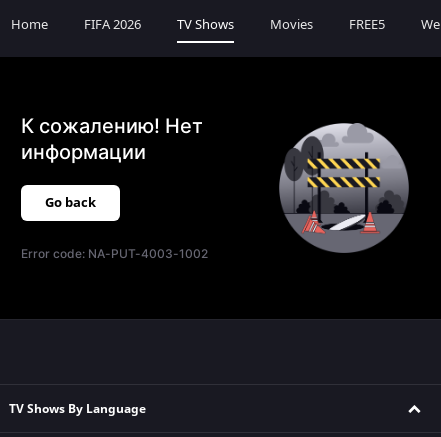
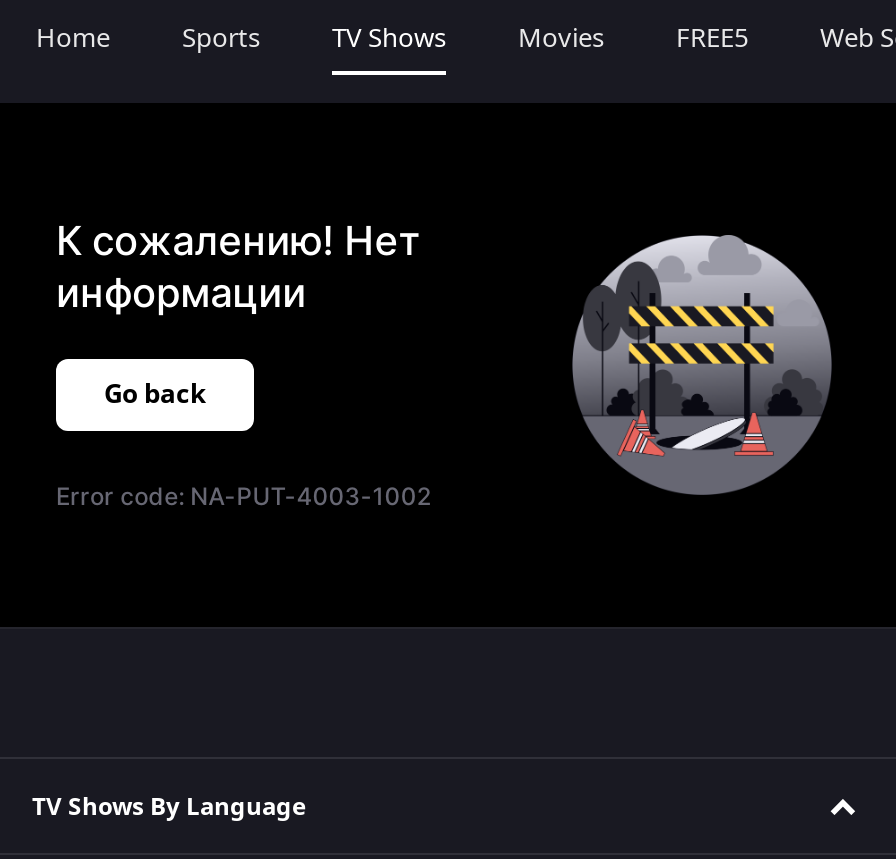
- FIFA 2026
+ Sports
